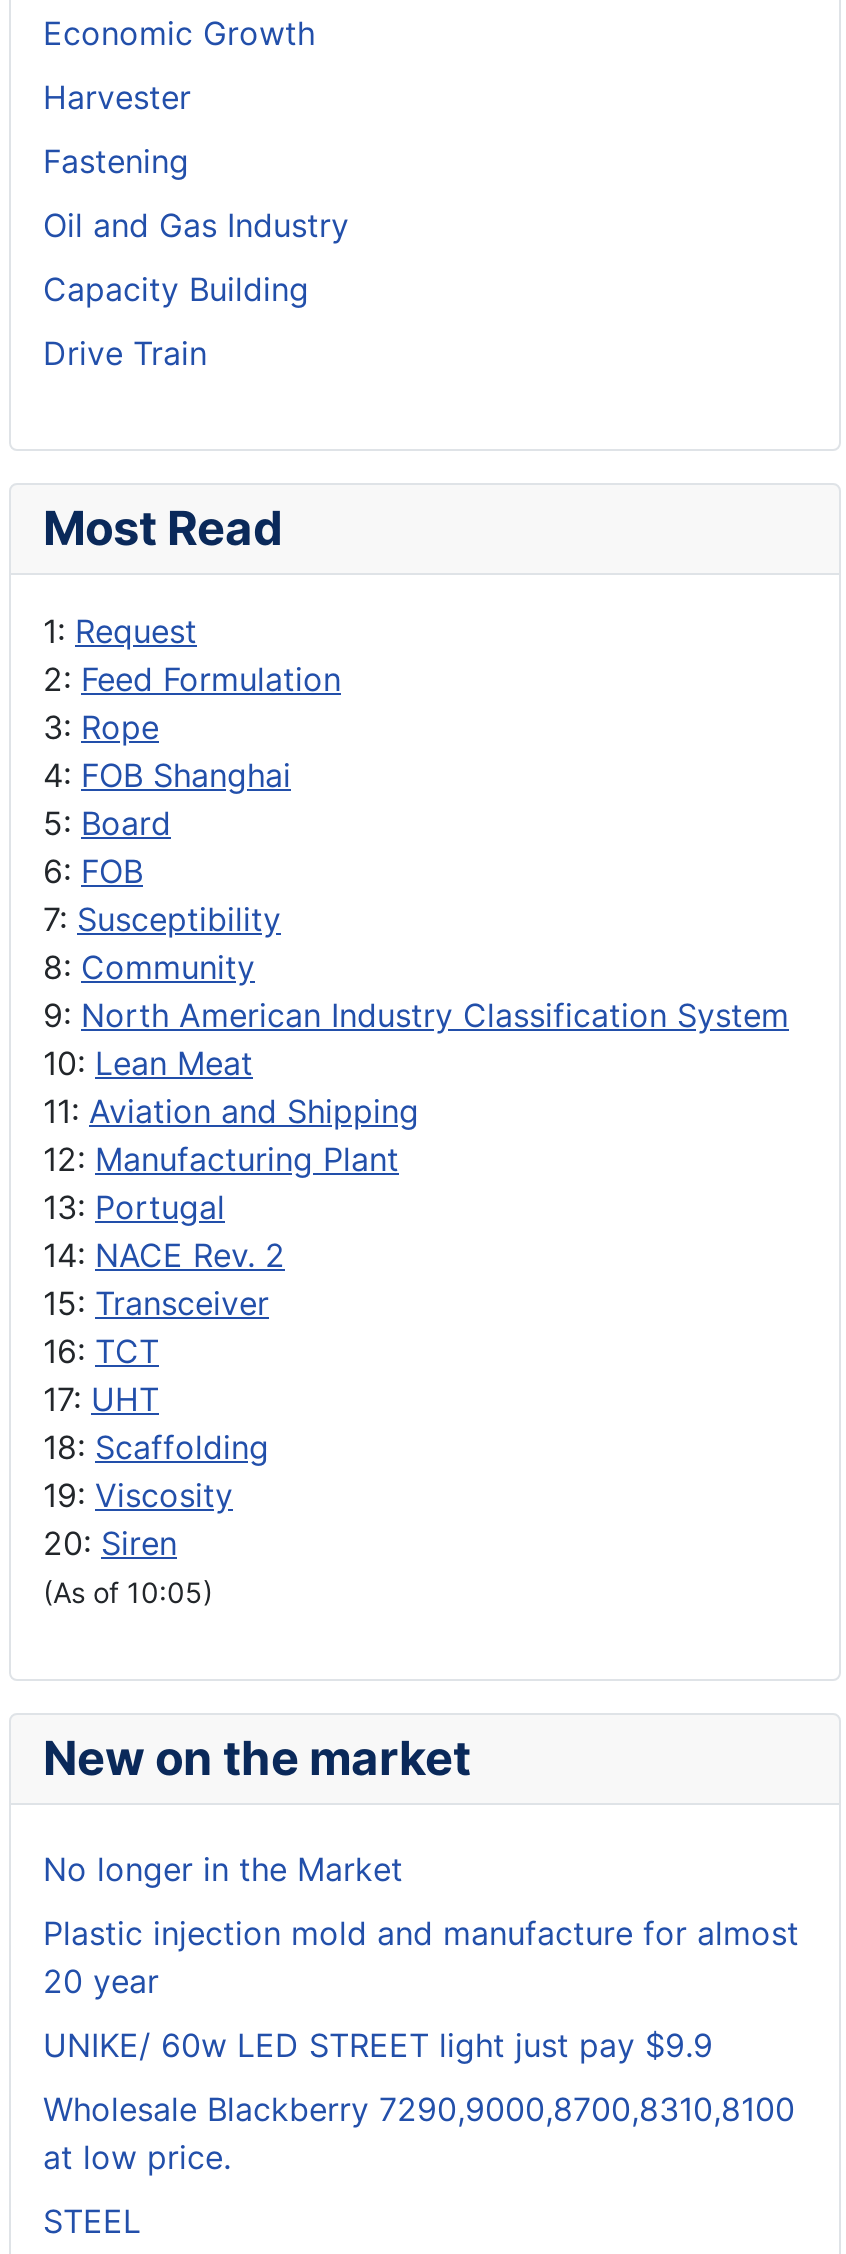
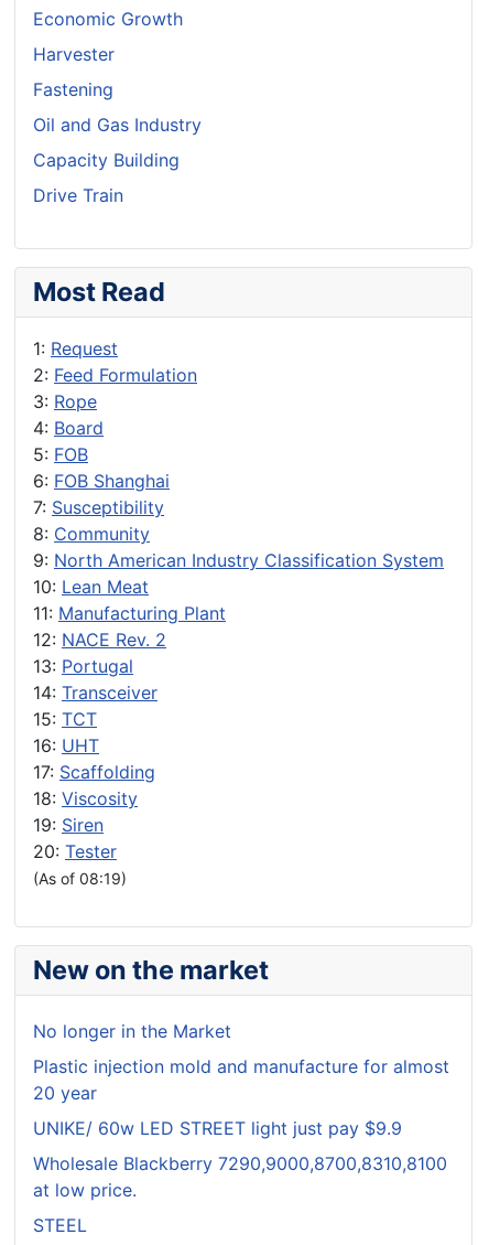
- 4: FOB Shanghai
- 5: Board
- 6: FOB
+ 4: Board
+ 5: FOB
+ 6: FOB Shanghai

- 11: Aviation and Shipping
- 12: Manufacturing Plant
+ 11: Manufacturing Plant
+ 12: NACE Rev. 2

- 14: NACE Rev. 2
- 15: Transceiver
- 16: TCT
- 17: UHT
- 18: Scaffolding
- 19: Viscosity
- 20: Siren
- (As of 10:05)
+ 14: Transceiver
+ 15: TCT
+ 16: UHT
+ 17: Scaffolding
+ 18: Viscosity
+ 19: Siren
+ 20: Tester
+ (As of 08:19)
